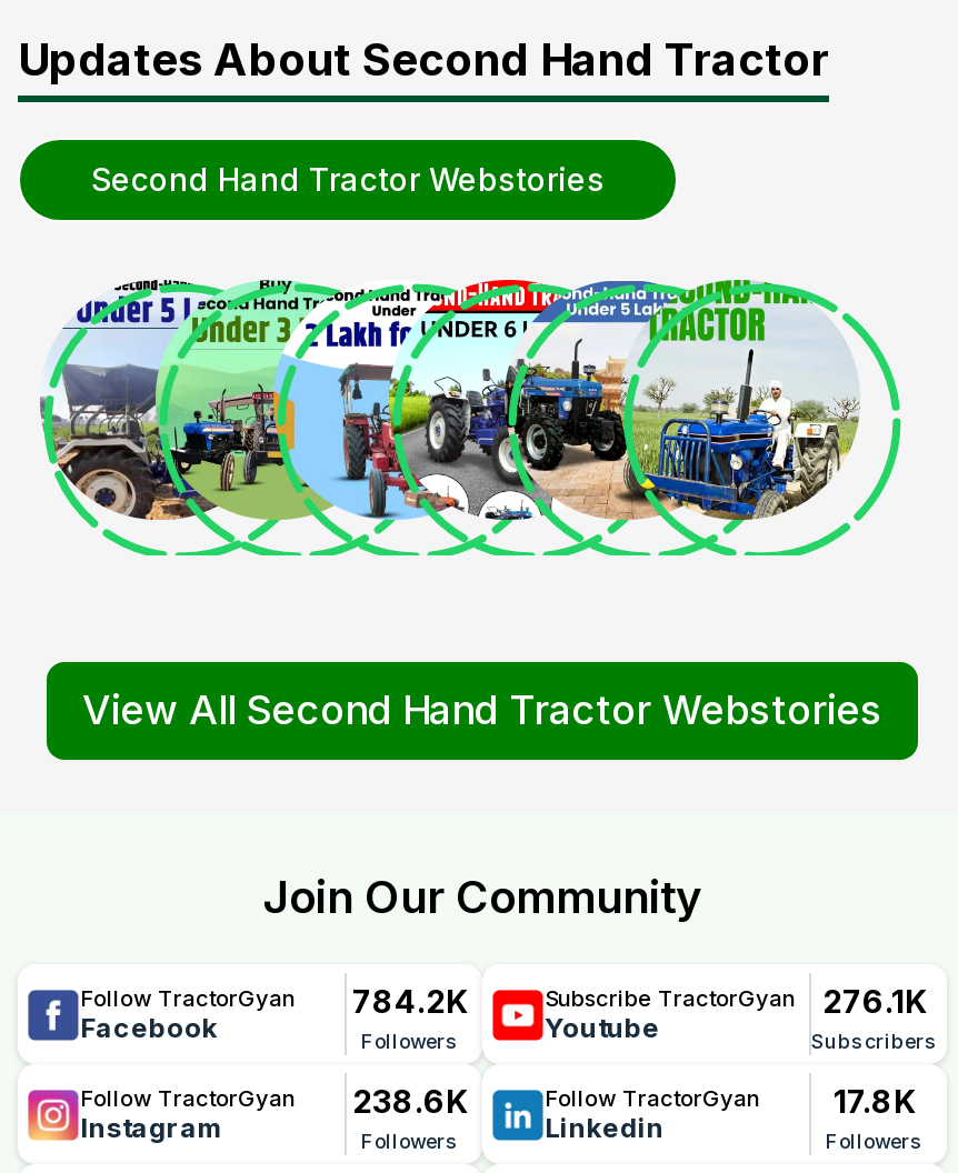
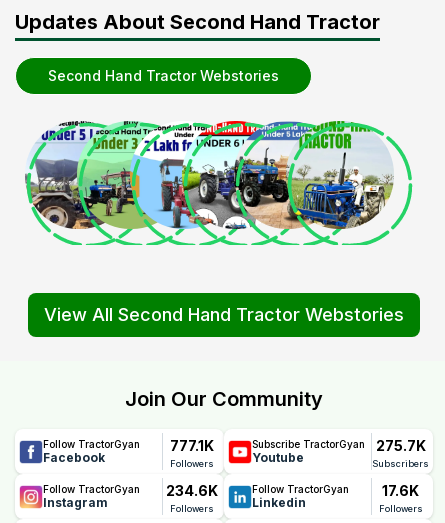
- 784.2K
+ 777.1K

- Subscribe TractorGyan 276.1K
+ Subscribe TractorGyan 275.7K

- 238.6K
+ 234.6K

- 17.8K
+ 17.6K
